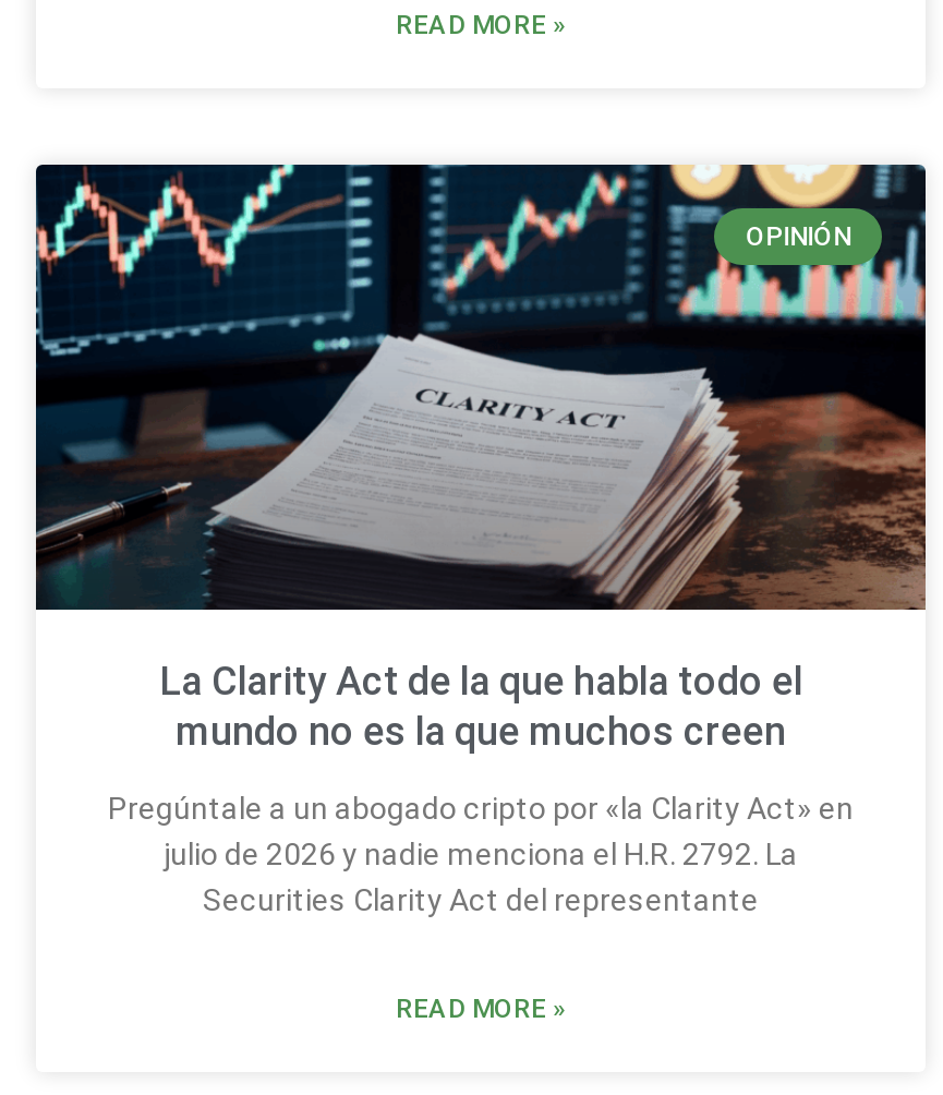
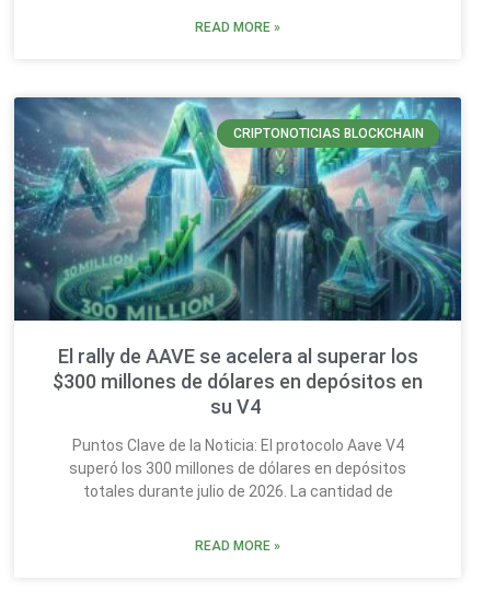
- [image]
- OPINIÓN
+ [image]
+ CRIPTONOTICIAS BLOCKCHAIN

- La Clarity Act de la que habla todo el
- mundo no es la que muchos creen
+ El rally de AAVE se acelera al superar los
+ $300 millones de dólares en depósitos en
+ su V4

- Pregúntale a un abogado cripto por «la Clarity Act» en
- julio de 2026 y nadie menciona el H.R. 2792. La
- Securities Clarity Act del representante
+ Puntos Clave de la Noticia: El protocolo Aave V4
+ superó los 300 millones de dólares en depósitos
+ totales durante julio de 2026. La cantidad de
